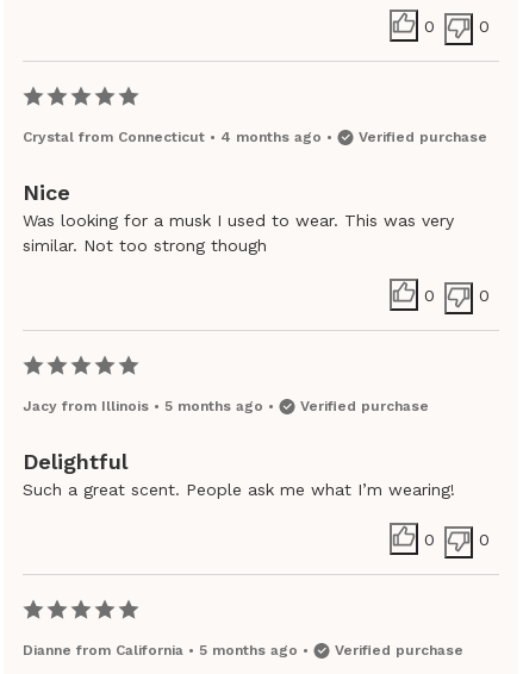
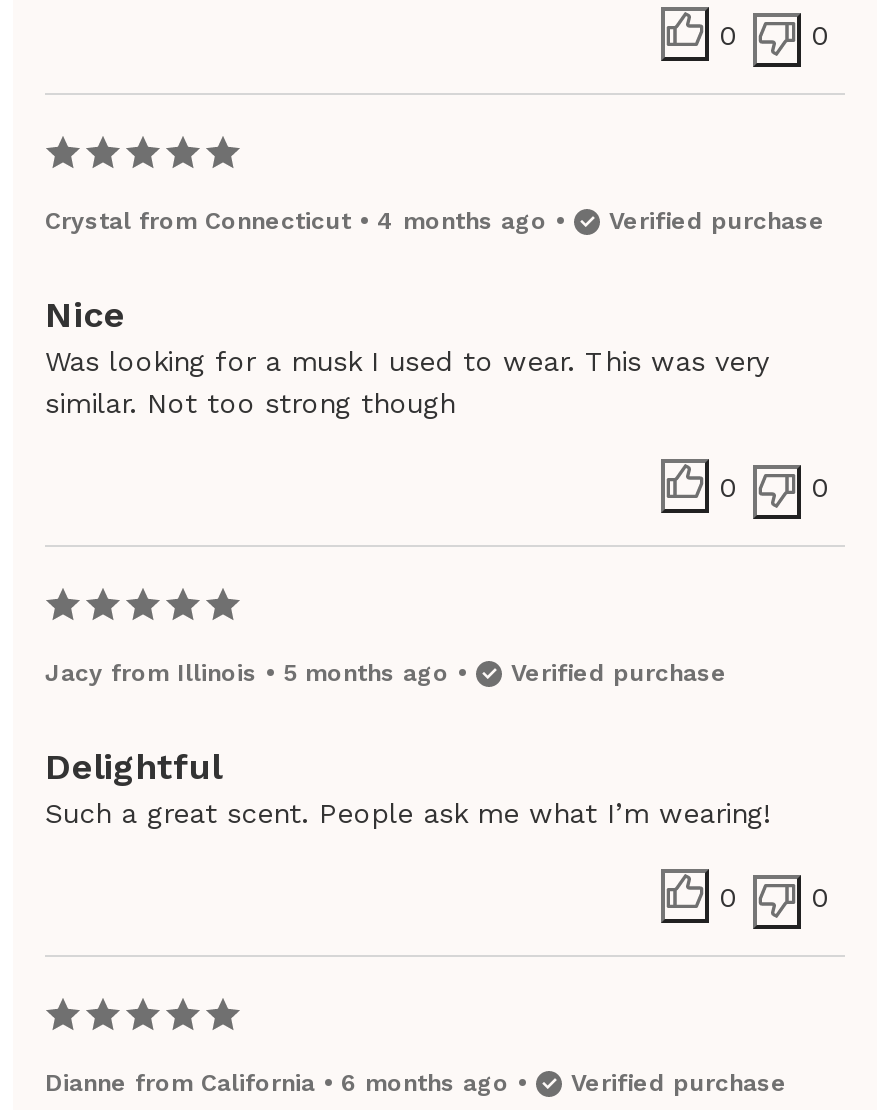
- Dianne from California • 5 months ago •
+ Dianne from California • 6 months ago •
